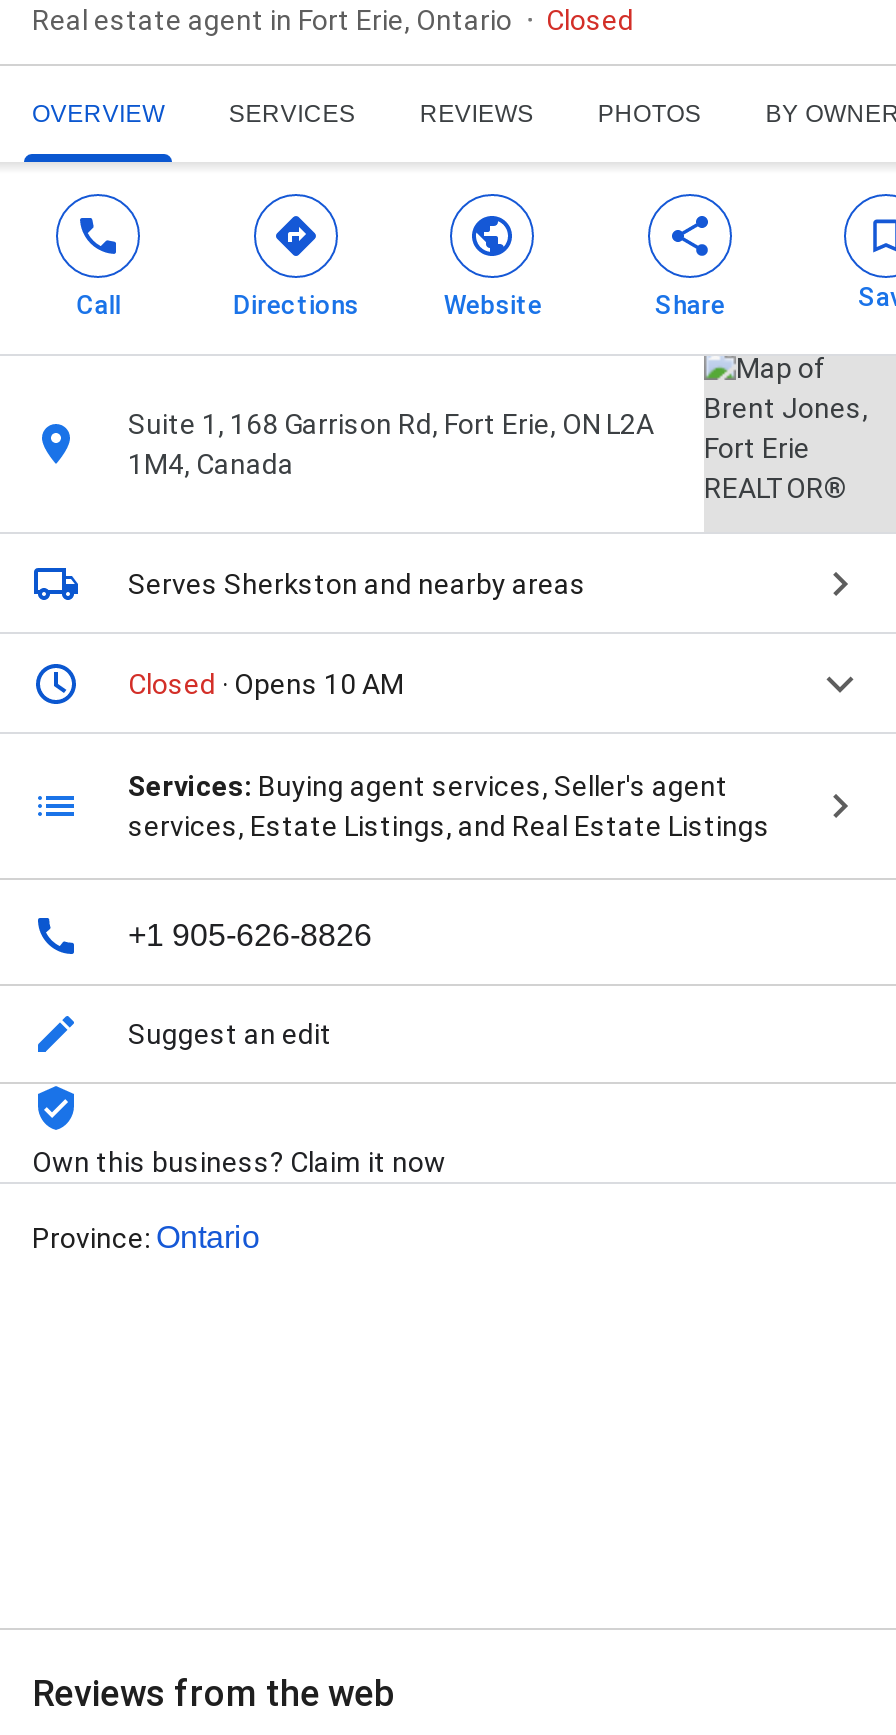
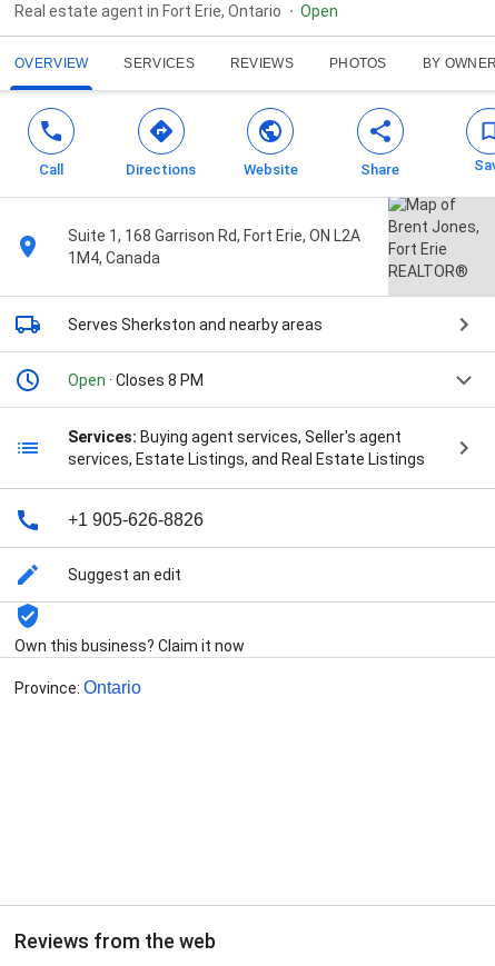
- Closed
+ Open

- Closed · Opens 10 AM
+ Open · Closes 8 PM
